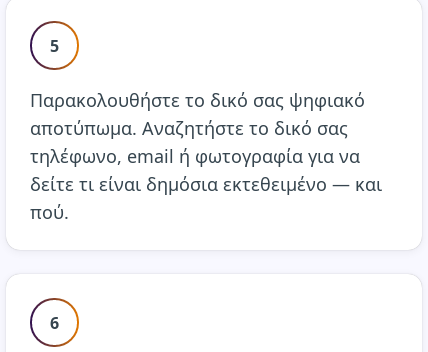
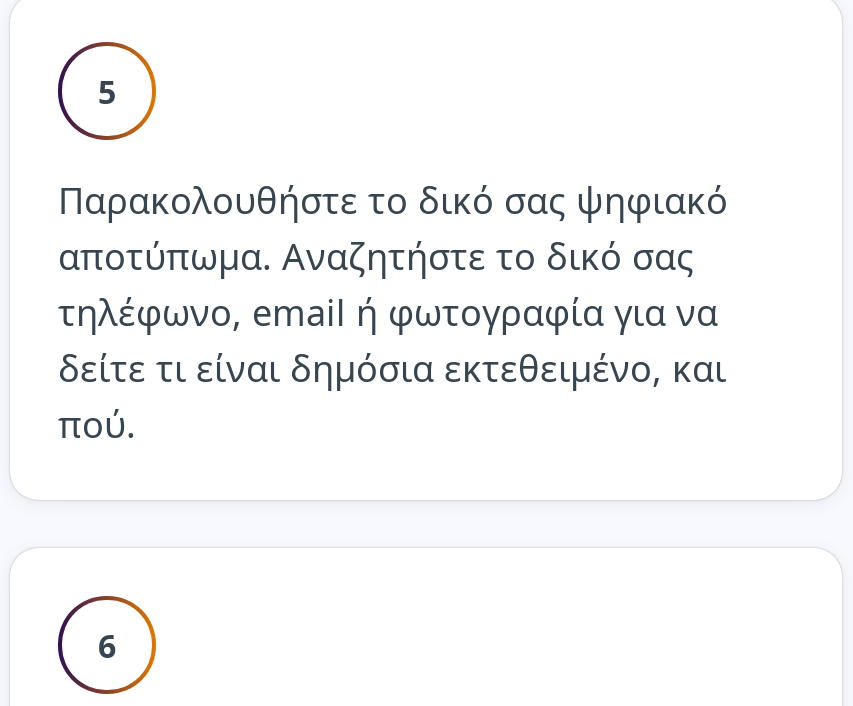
- δείτε τι είναι δημόσια εκτεθειμένο — και
+ δείτε τι είναι δημόσια εκτεθειμένο, και
